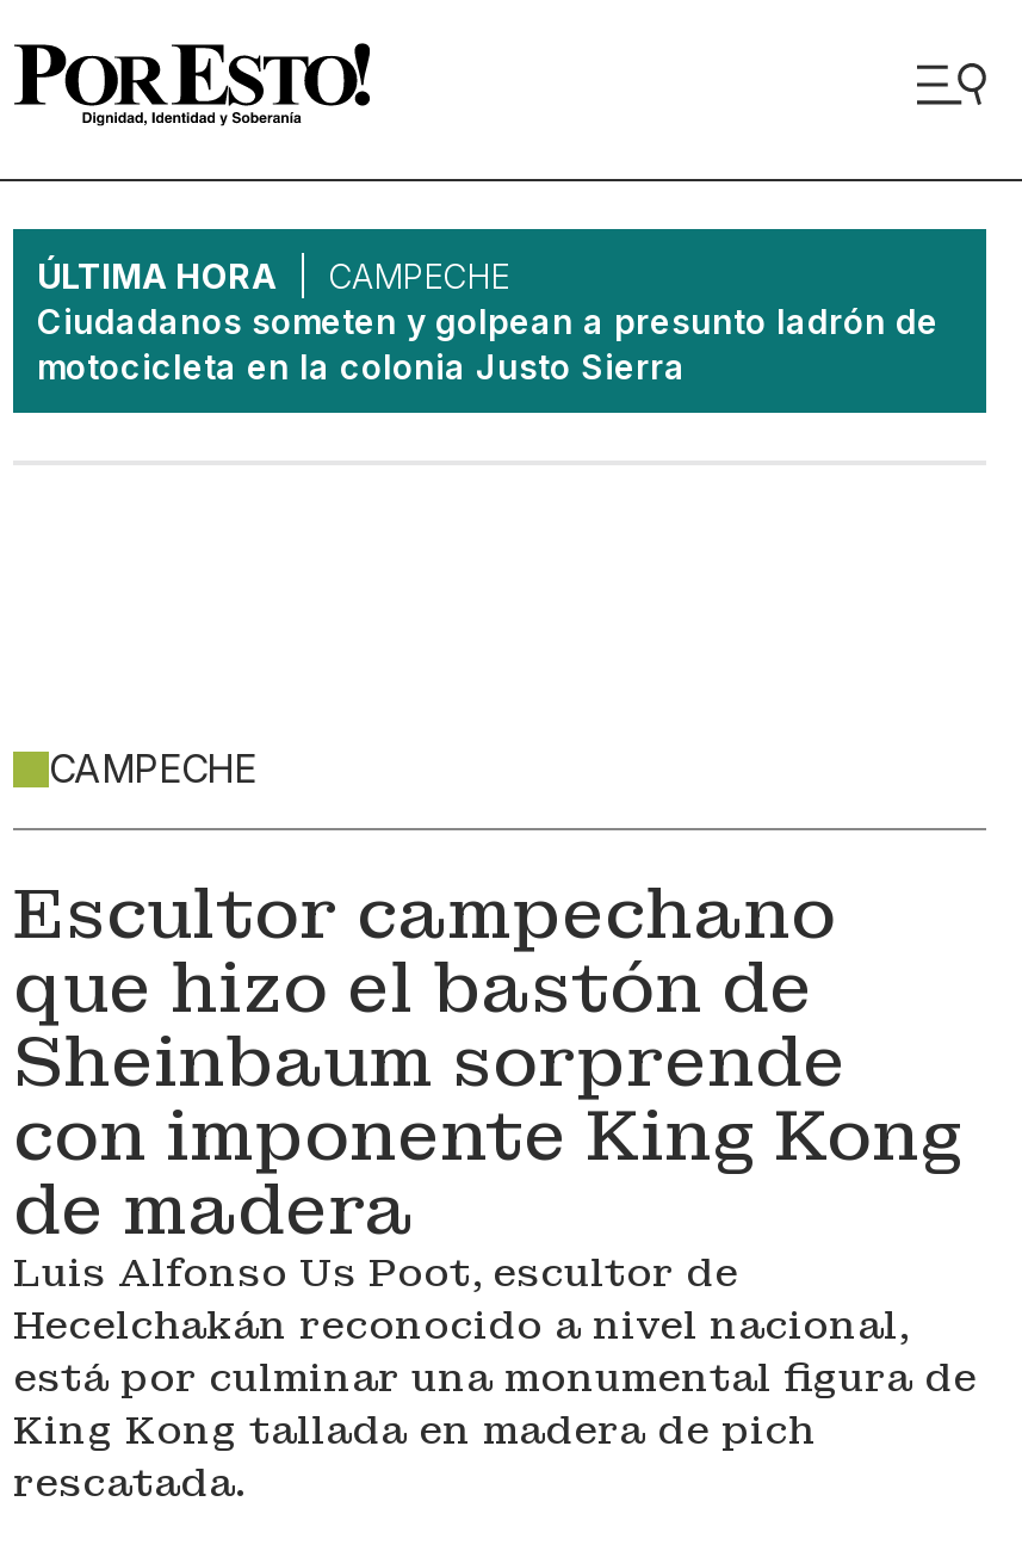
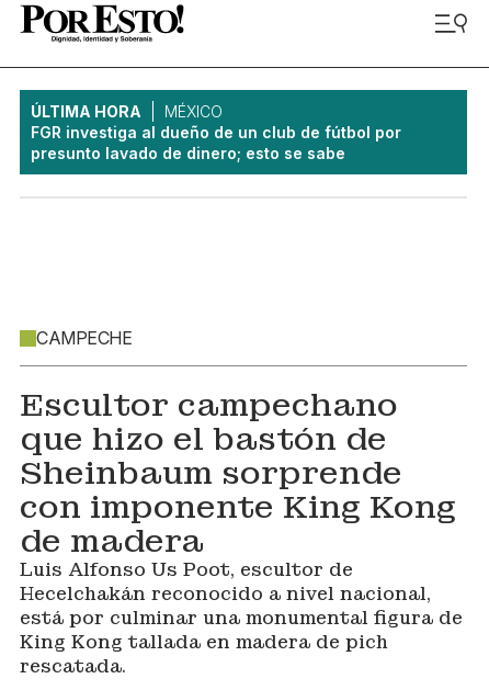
- CAMPECHE
- Ciudadanos someten y golpean a presunto ladrón de
- motocicleta en la colonia Justo Sierra
+ MÉXICO
+ FGR investiga al dueño de un club de fútbol por
+ presunto lavado de dinero; esto se sabe
